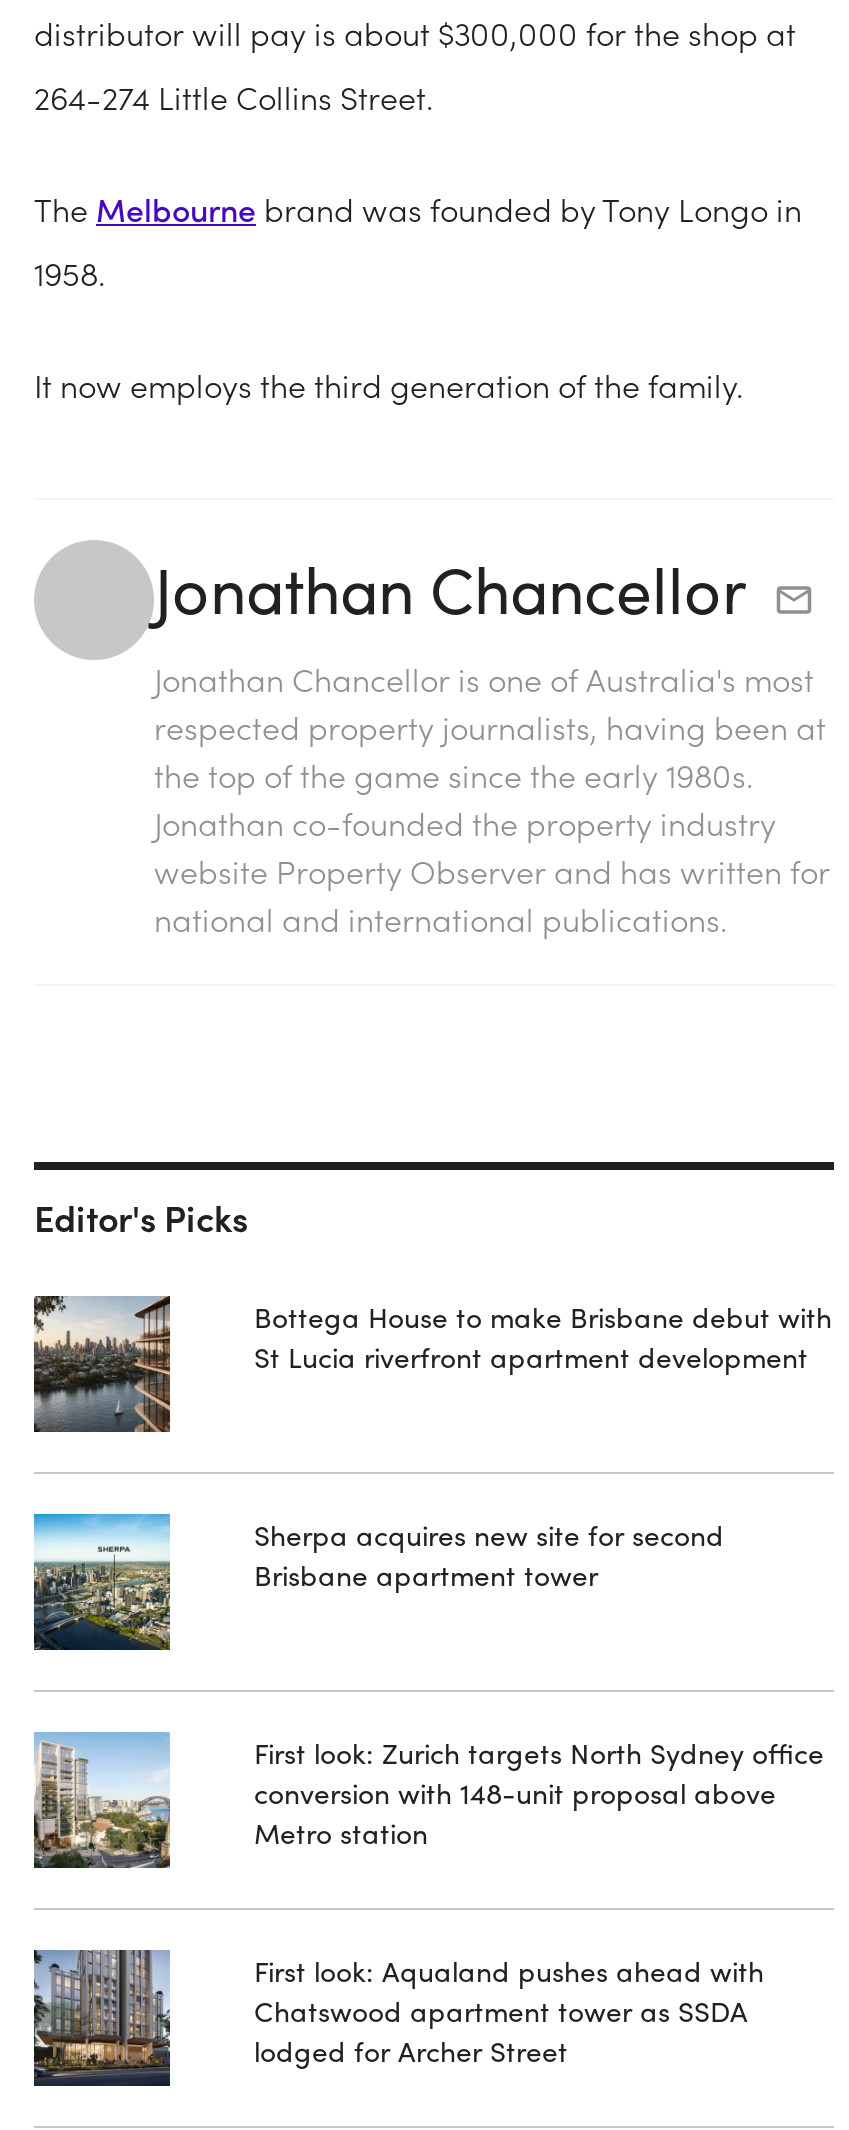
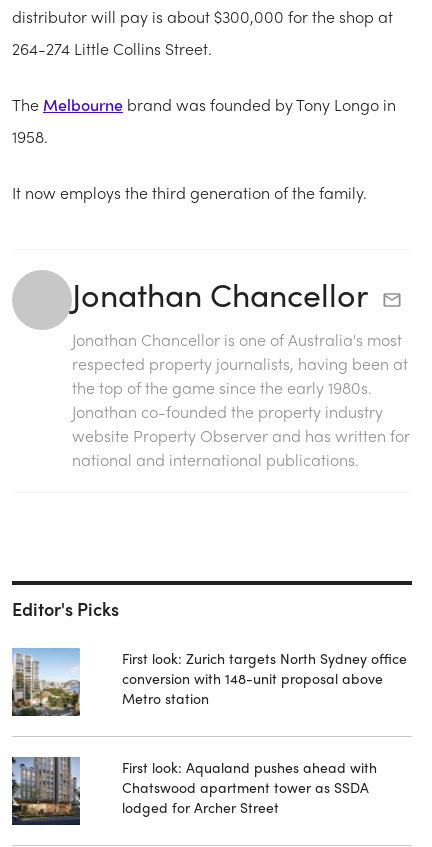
- [image]

- Bottega House to make Brisbane debut with
- St Lucia riverfront apartment development

- [image]

- Sherpa acquires new site for second
- Brisbane apartment tower
